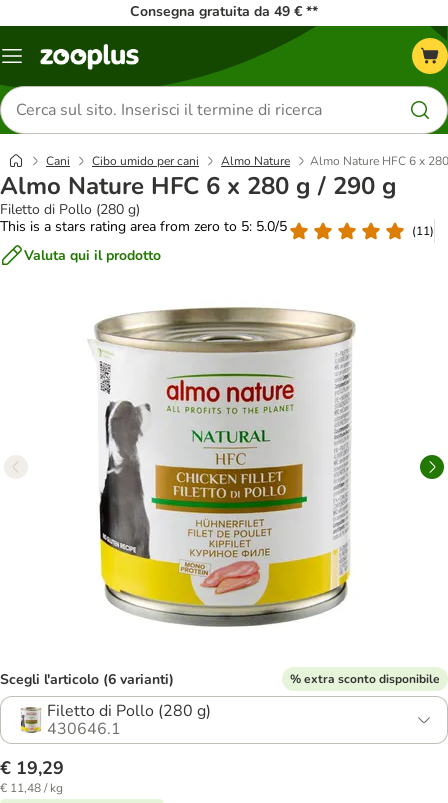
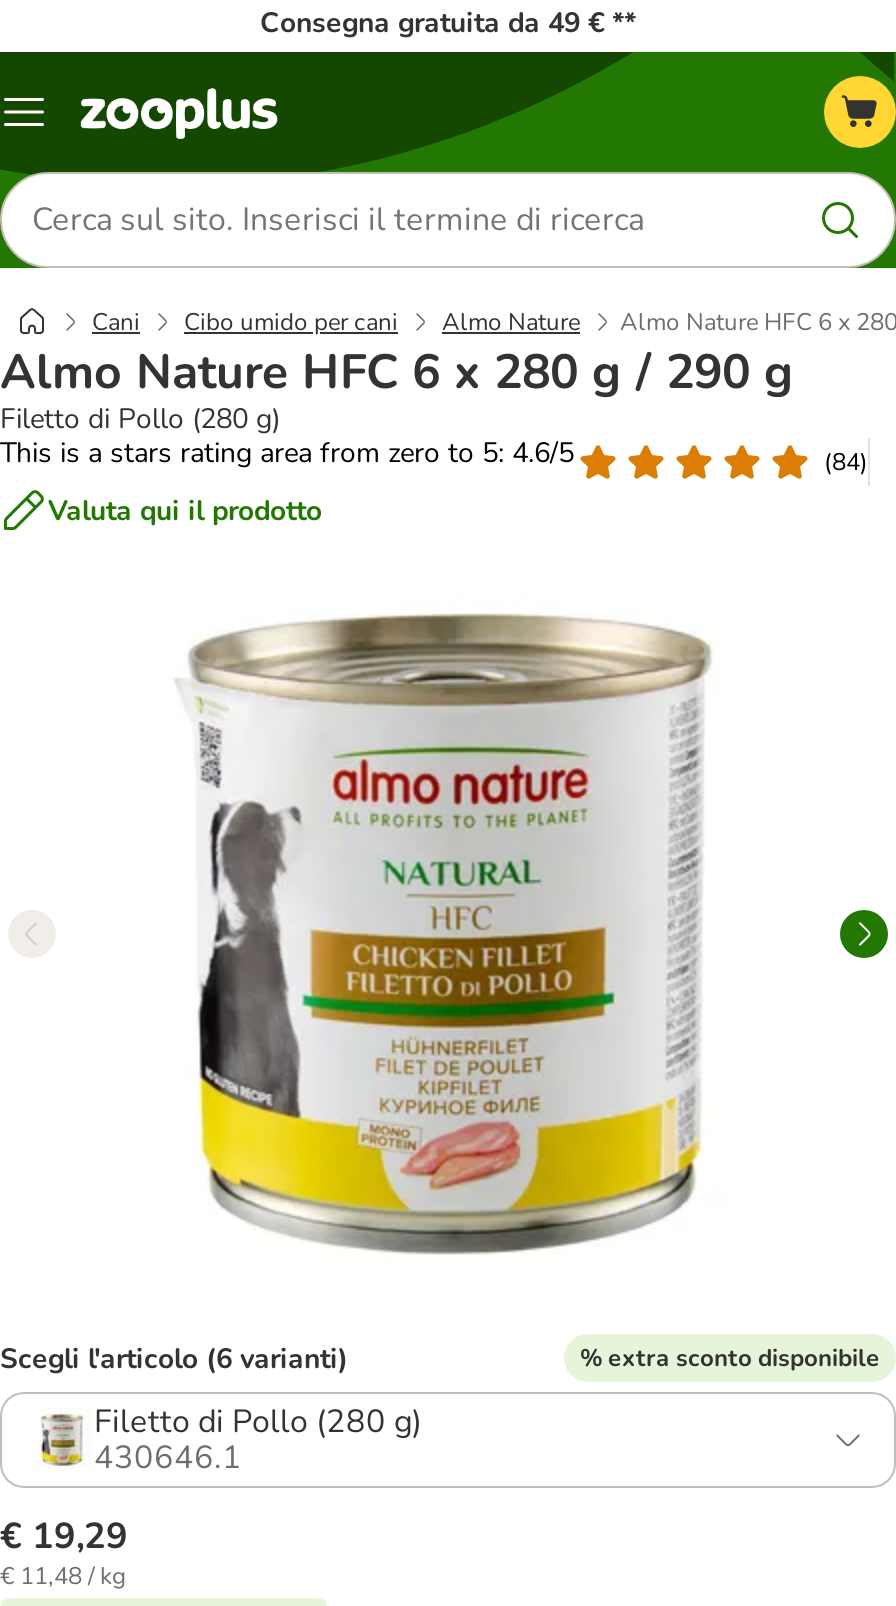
- This is a stars rating area from zero to 5: 5.0/5
+ This is a stars rating area from zero to 5: 4.6/5

- (11)
+ (84)
